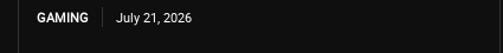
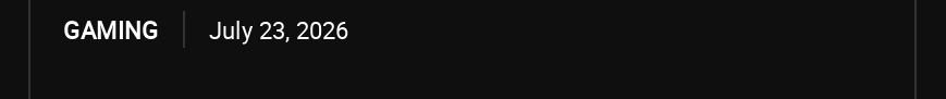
- GAMING July 21, 2026
+ GAMING July 23, 2026
